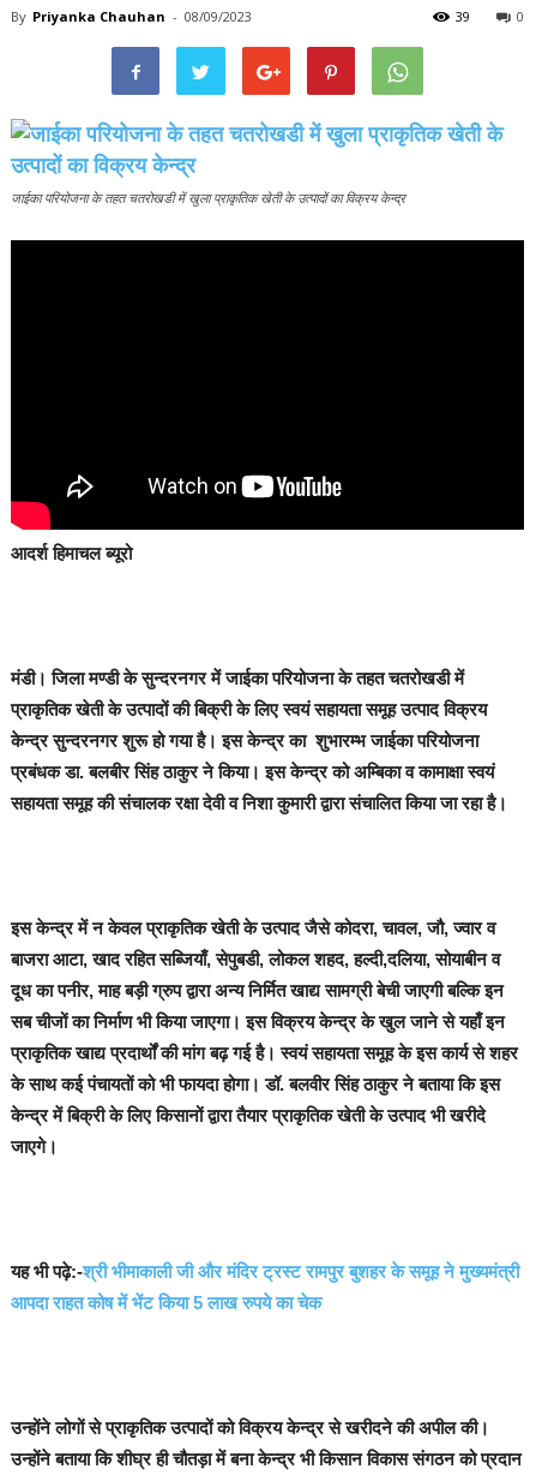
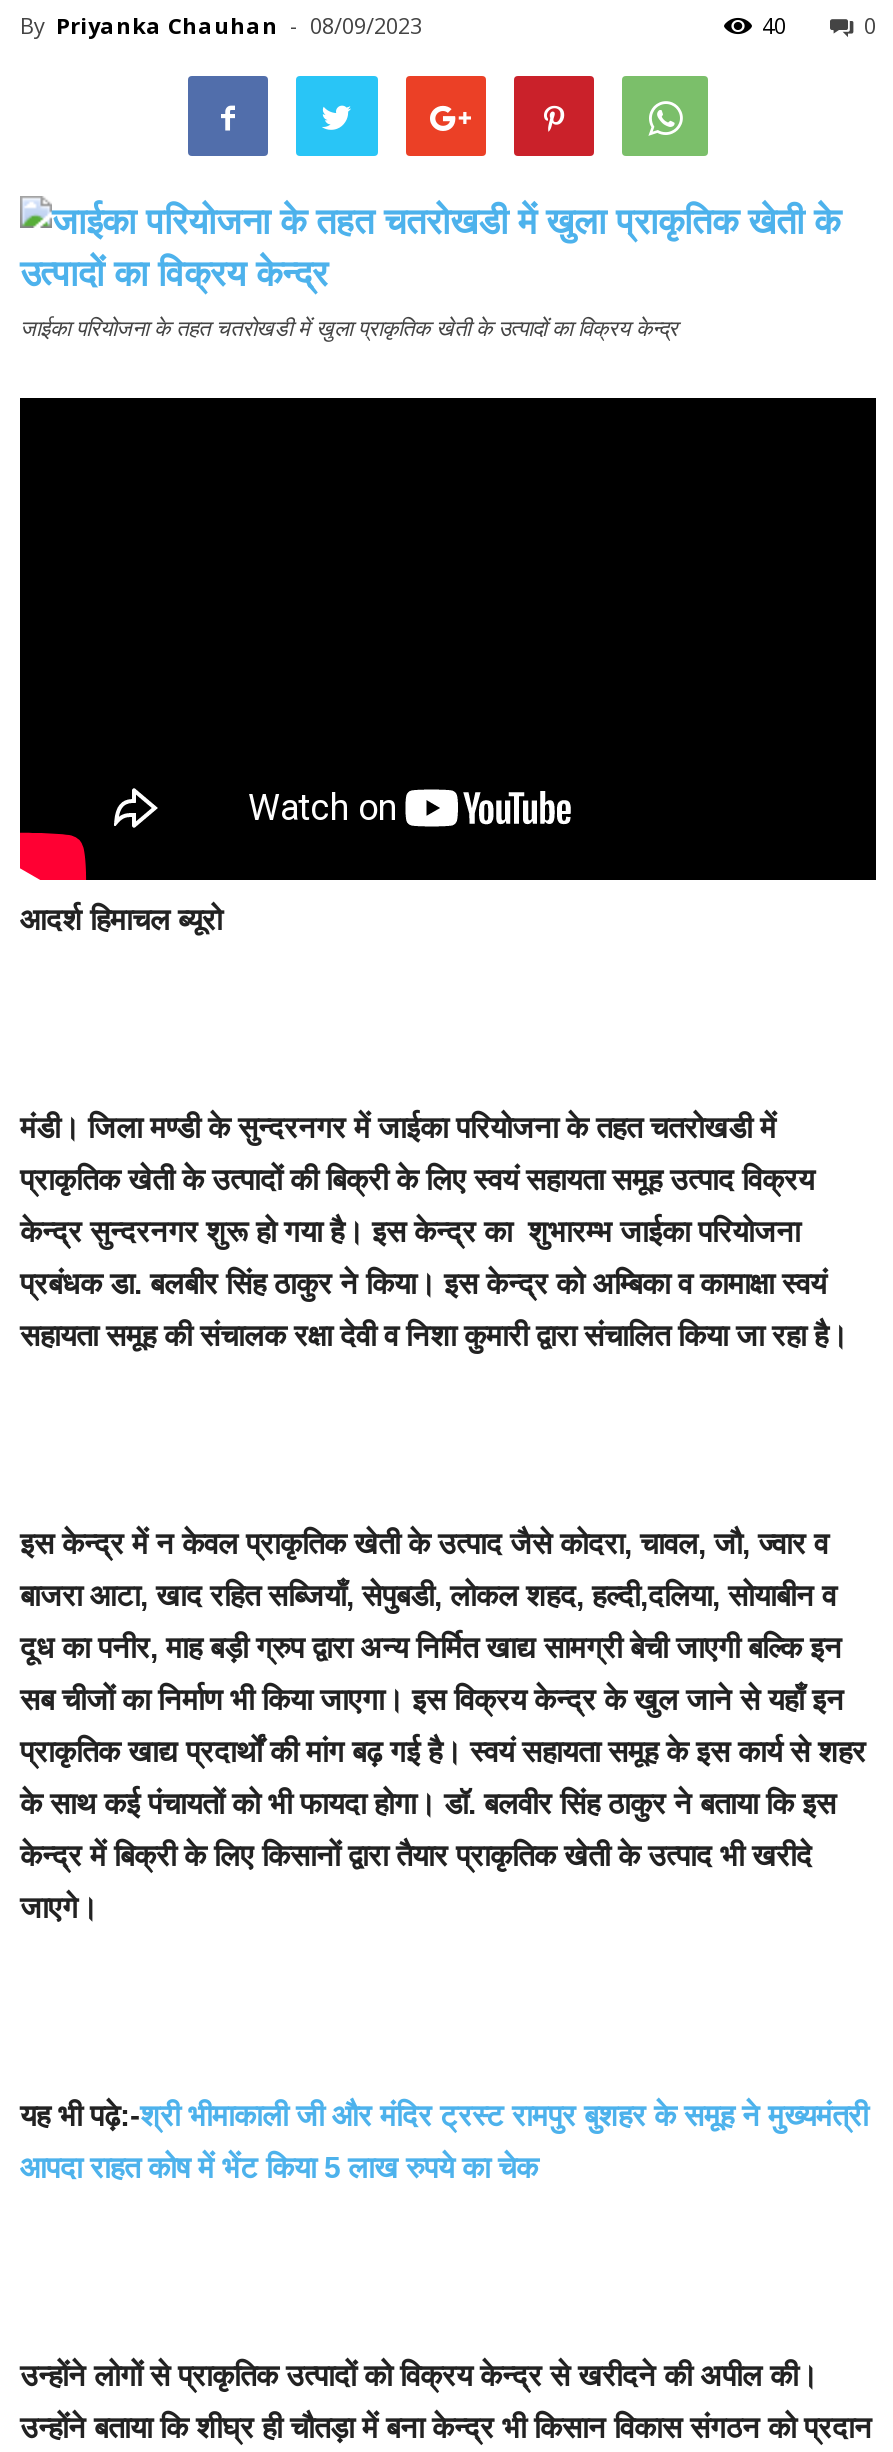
- 39
+ 40
